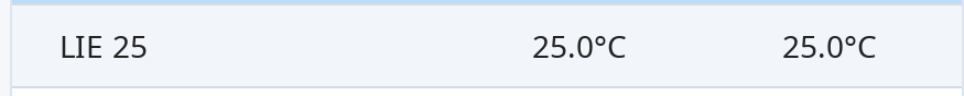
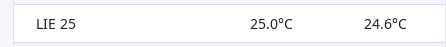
- 25.0°C
+ 24.6°C
